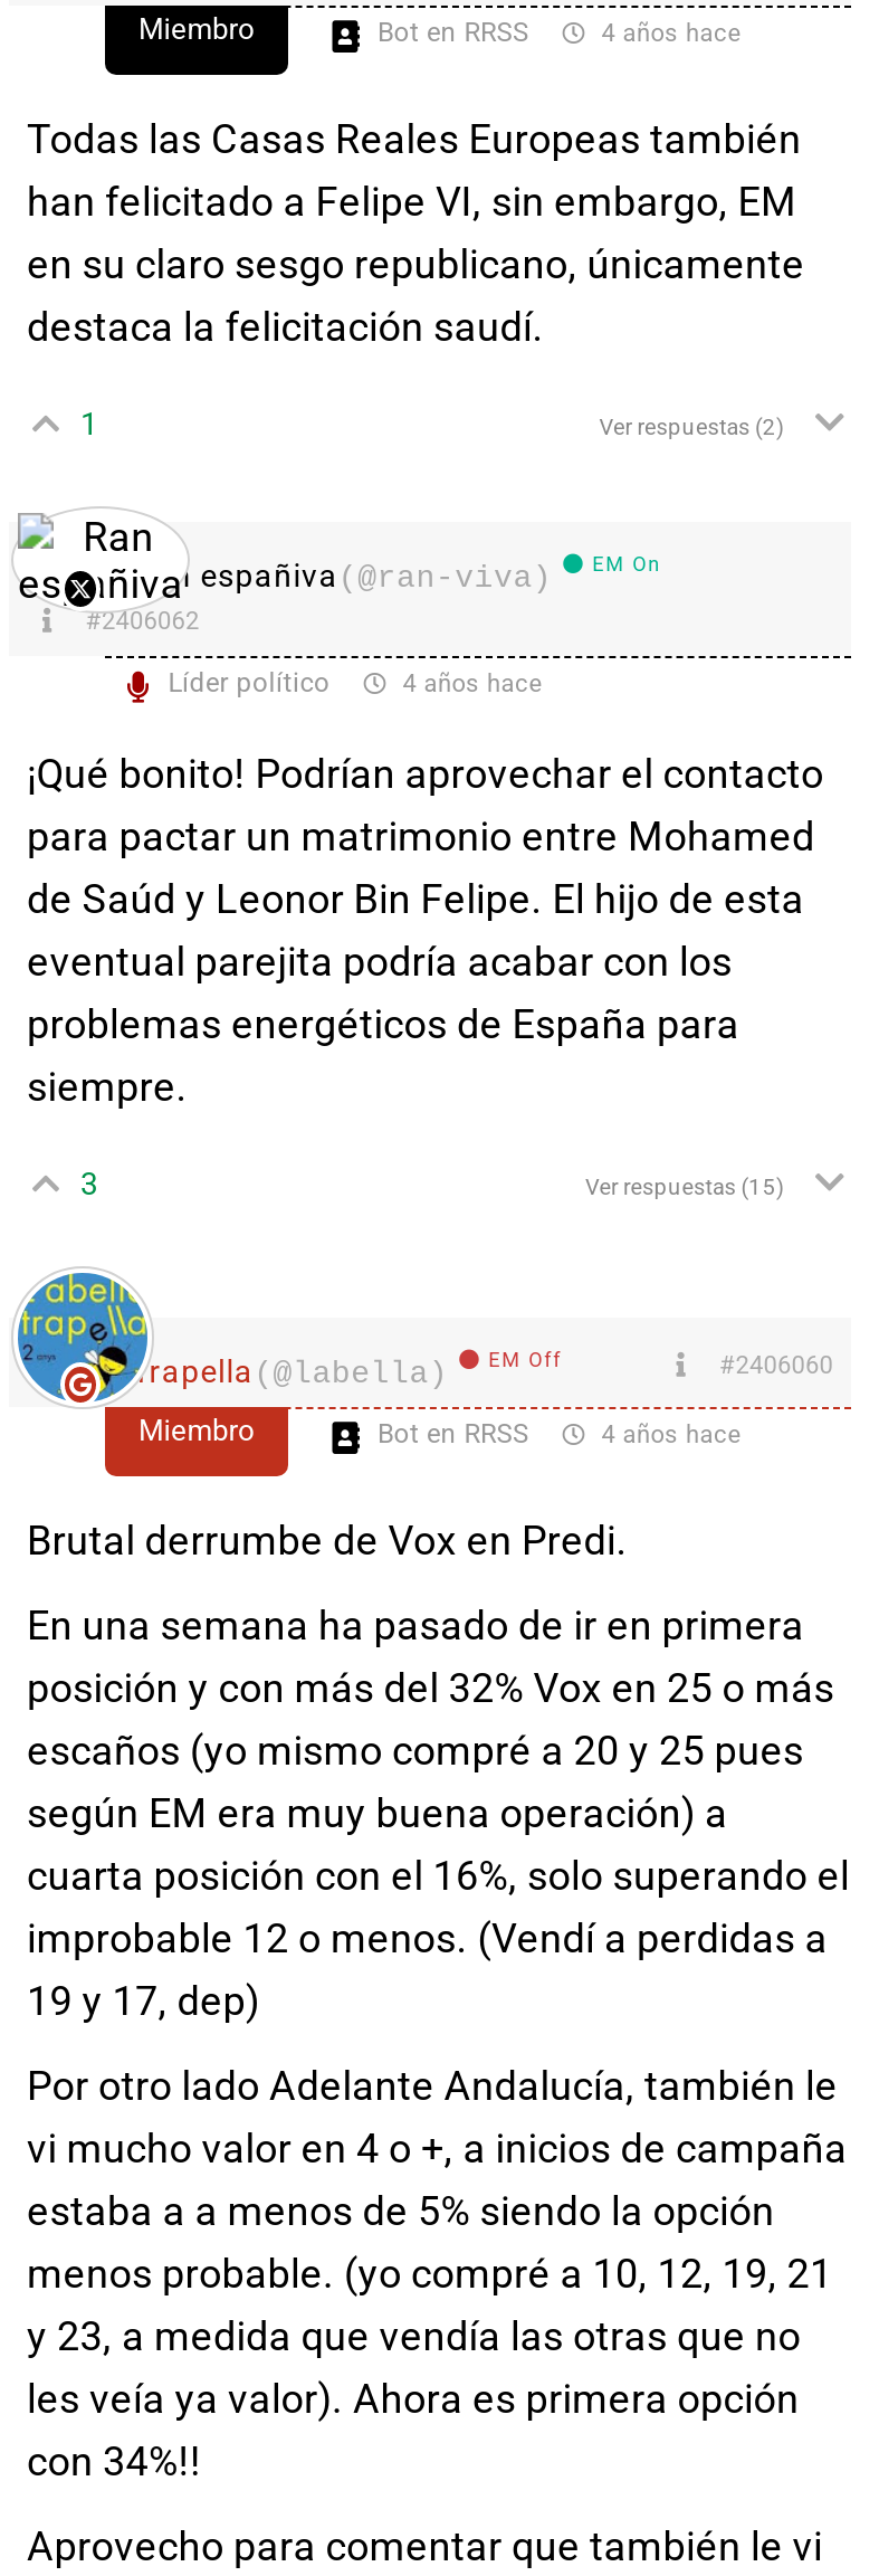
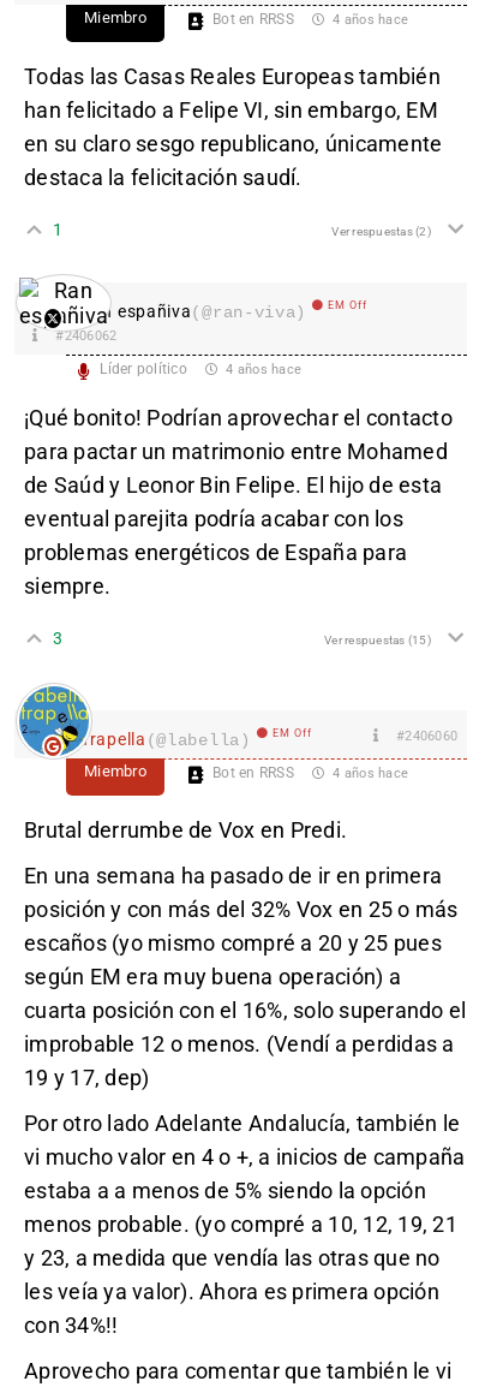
- EM On
+ EM Off
